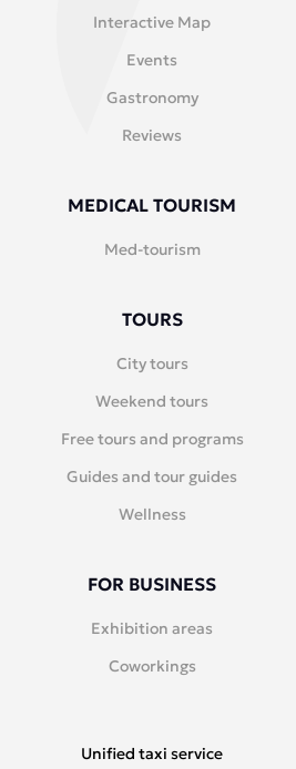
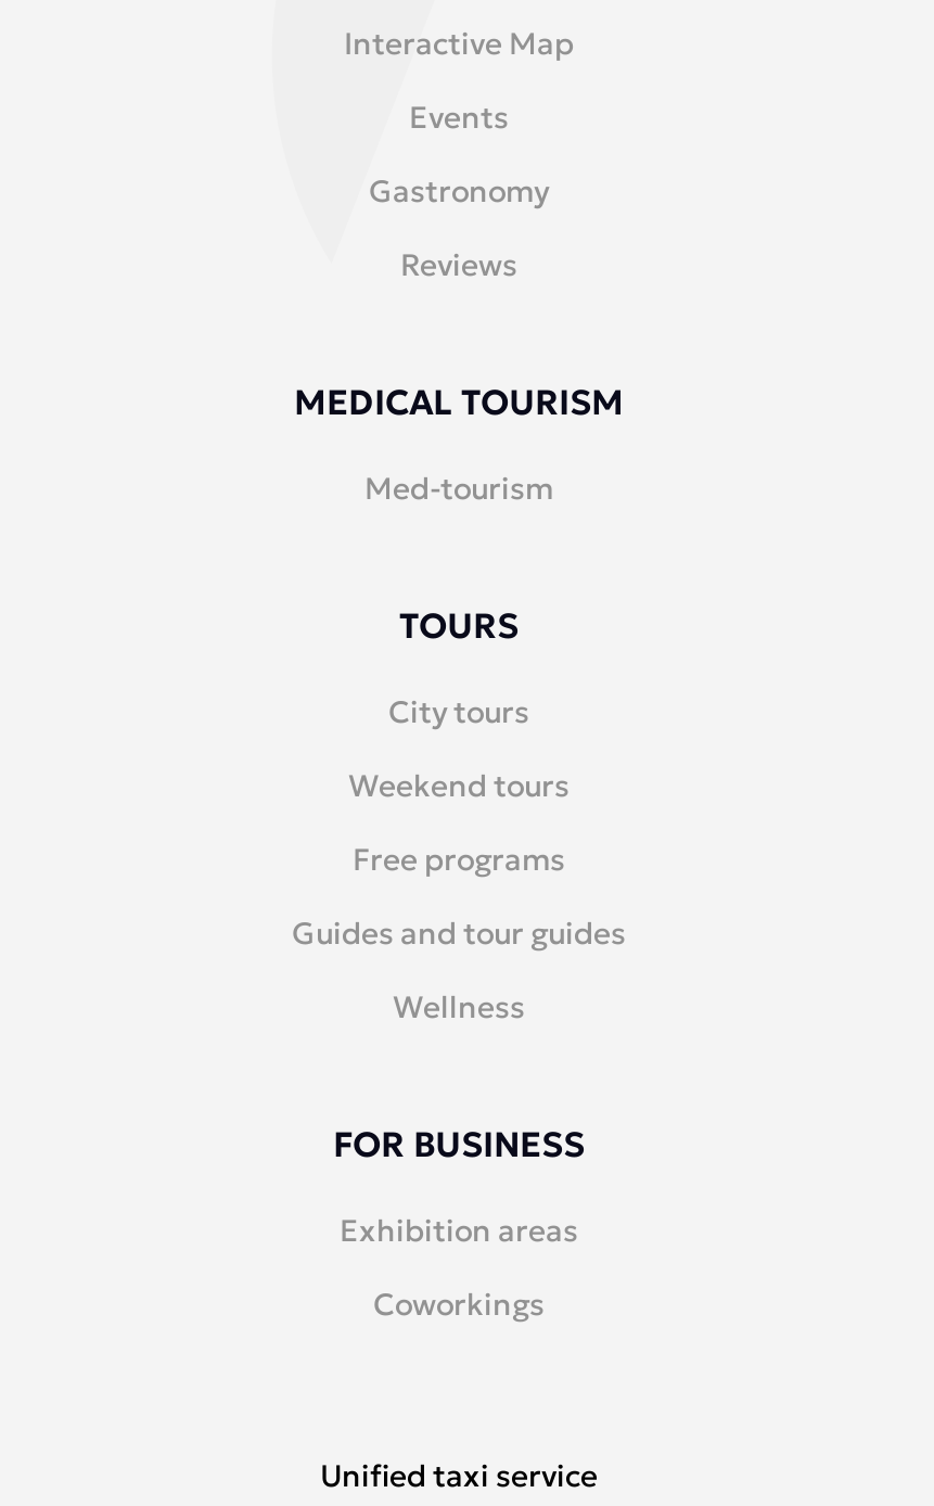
- Free tours and programs
+ Free programs
